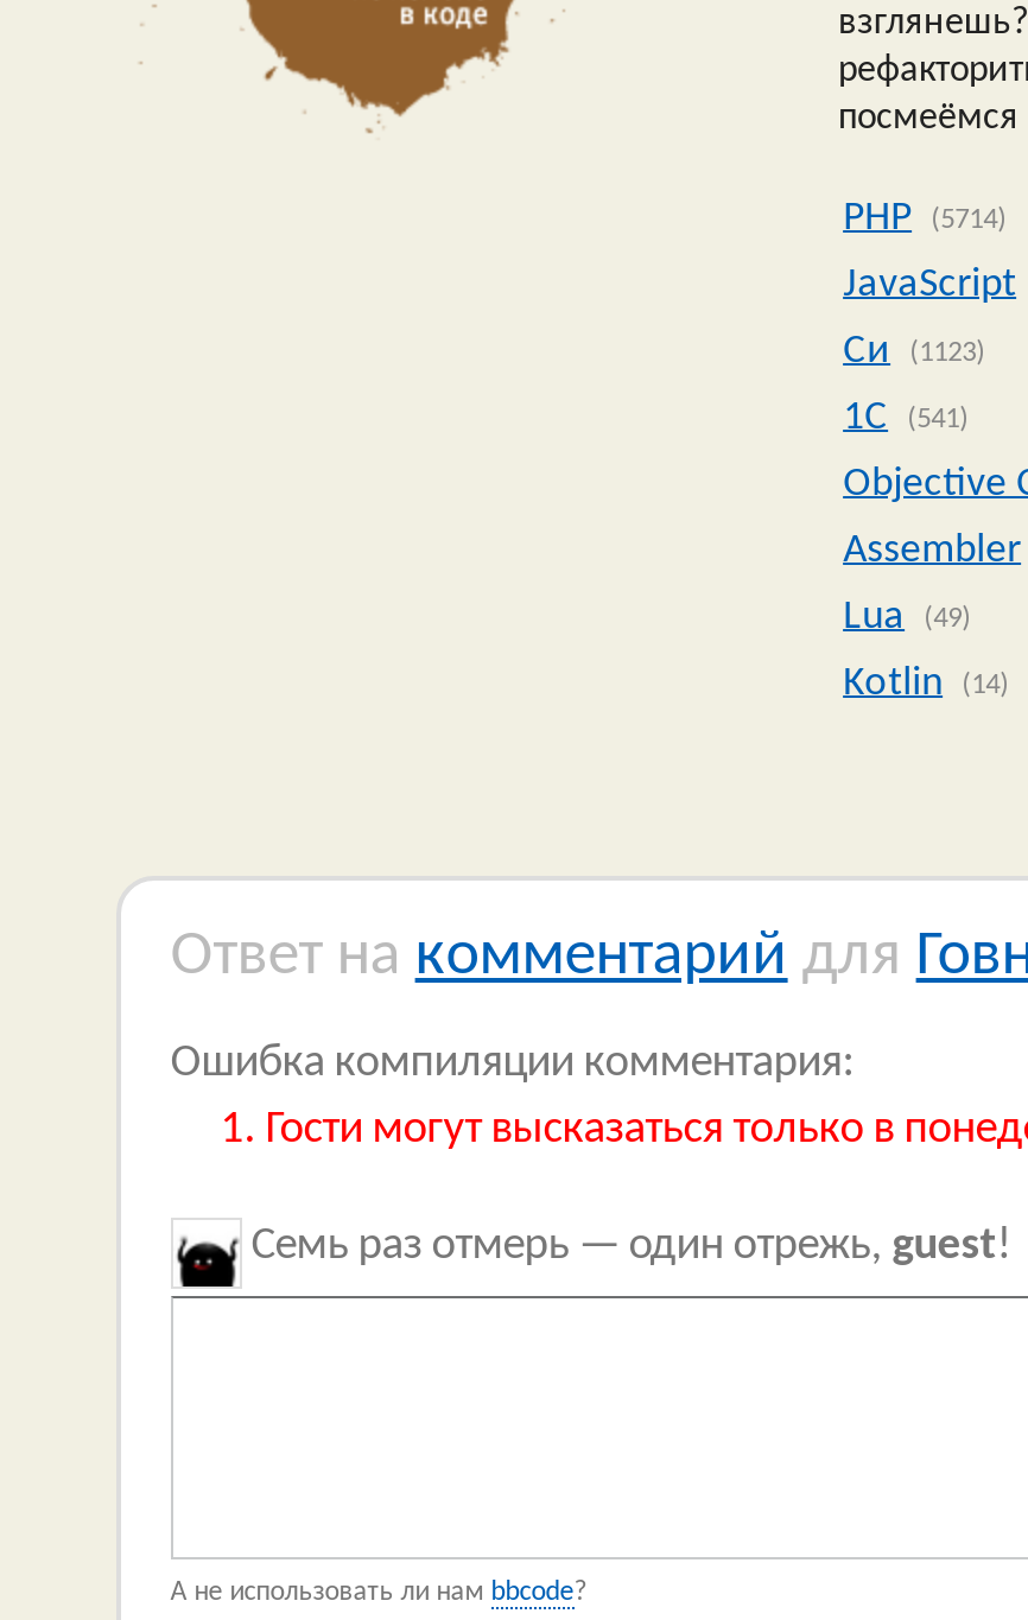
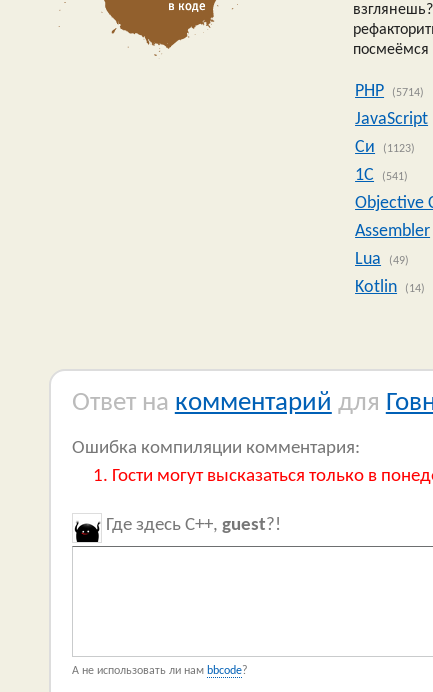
- Семь раз отмерь — один отрежь, guest!
+ Где здесь C++, guest?!
